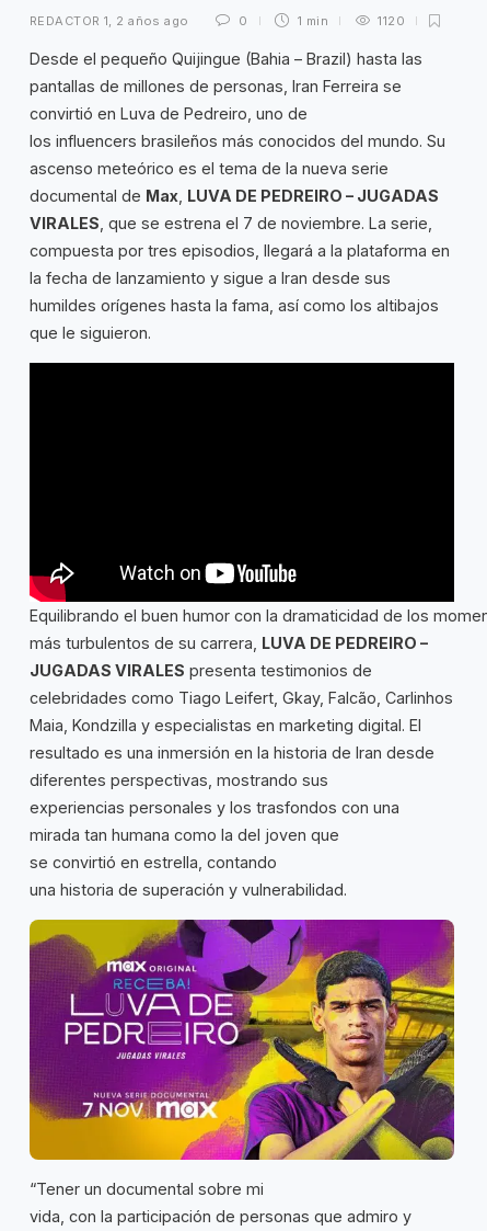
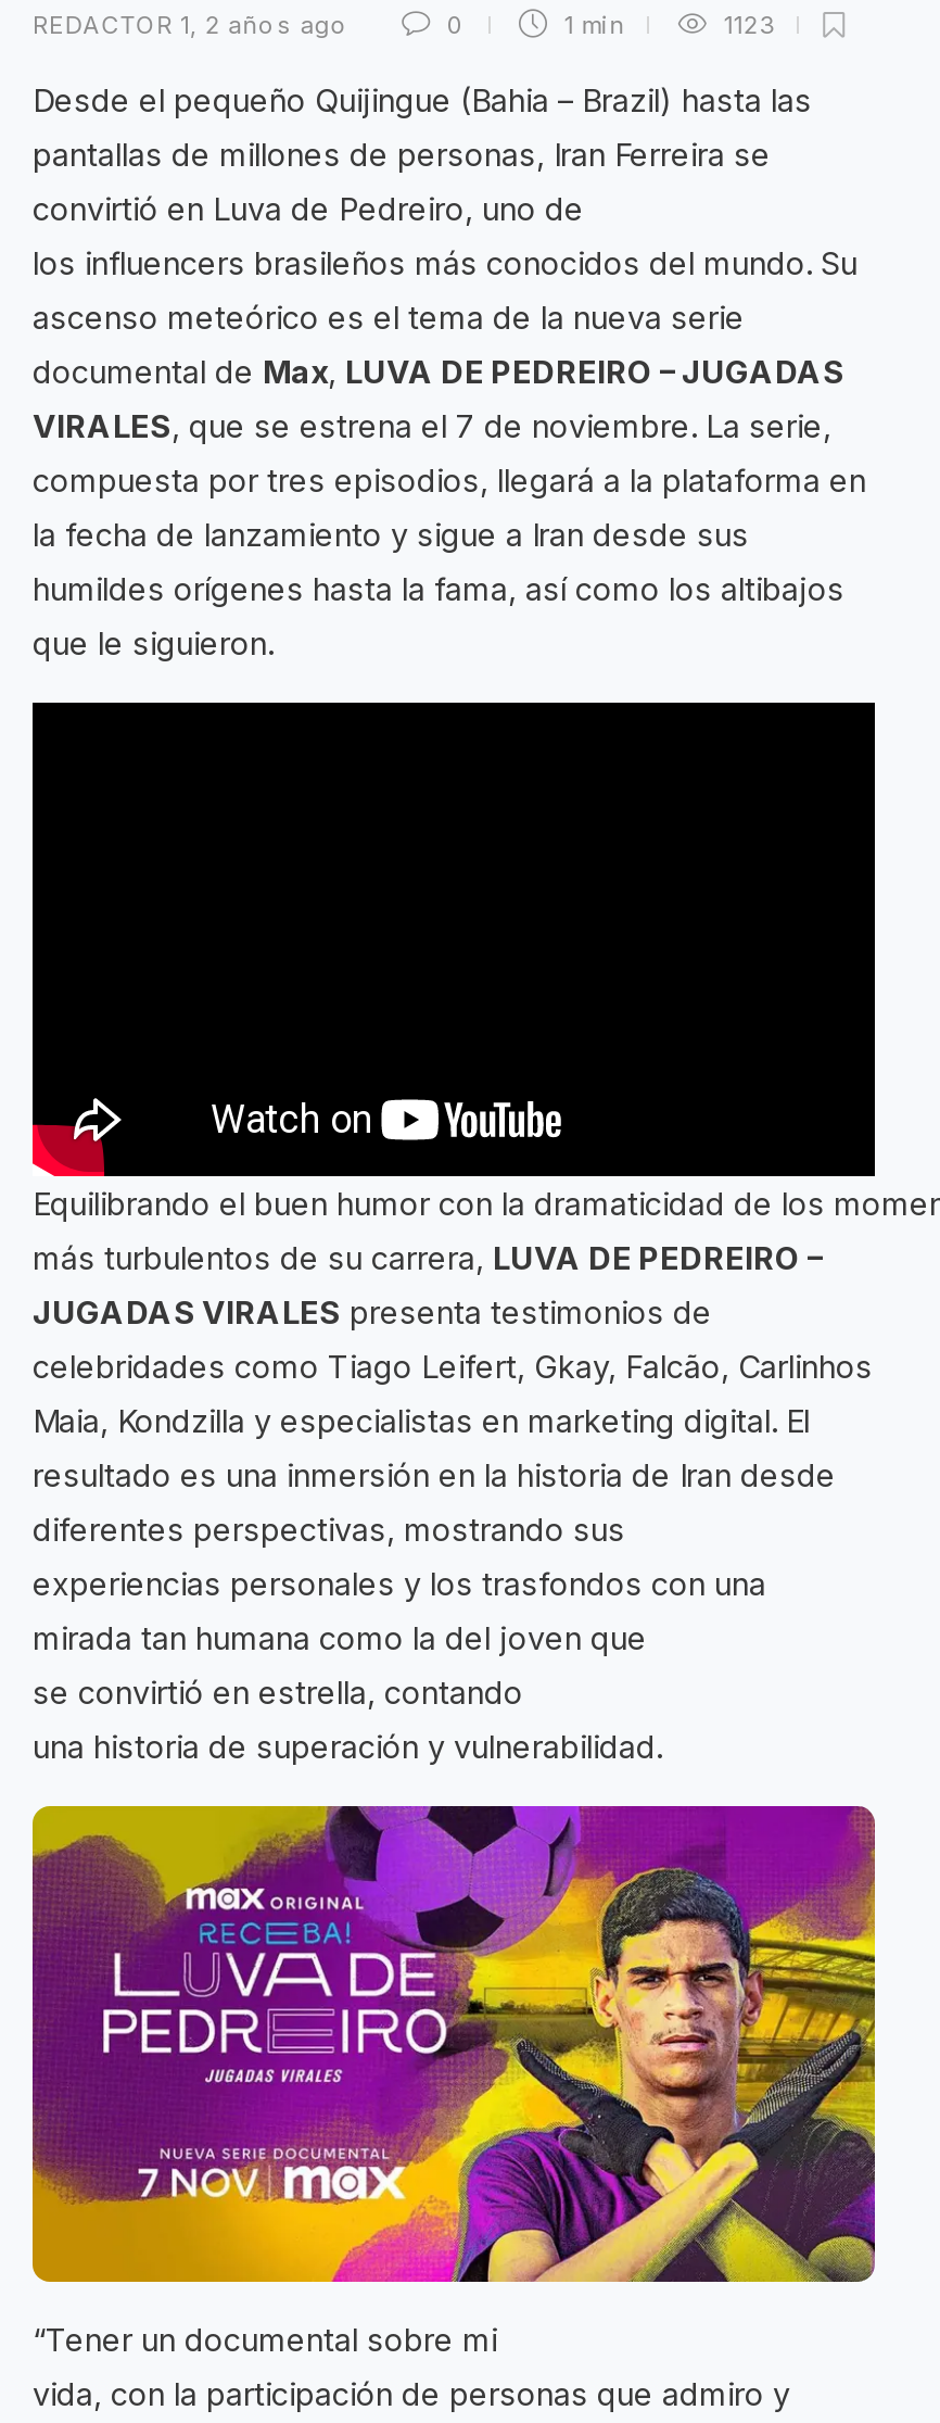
- 1120
+ 1123
